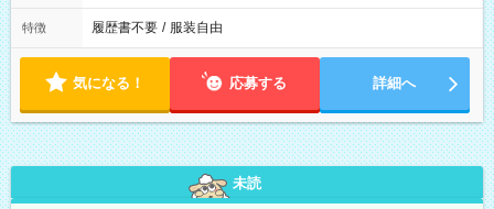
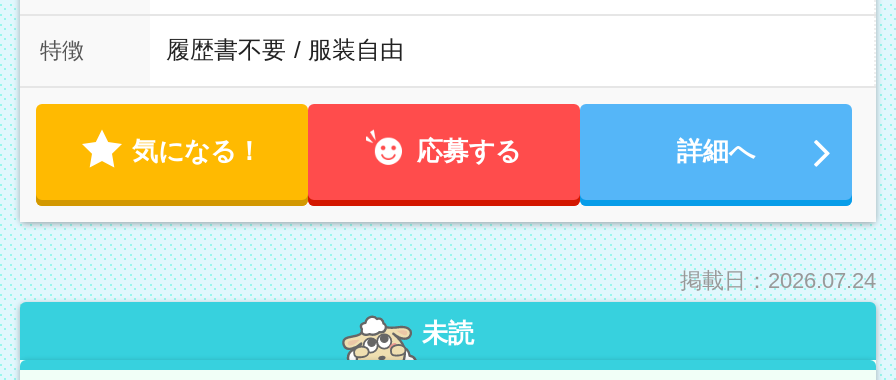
+ 掲載日：2026.07.24
